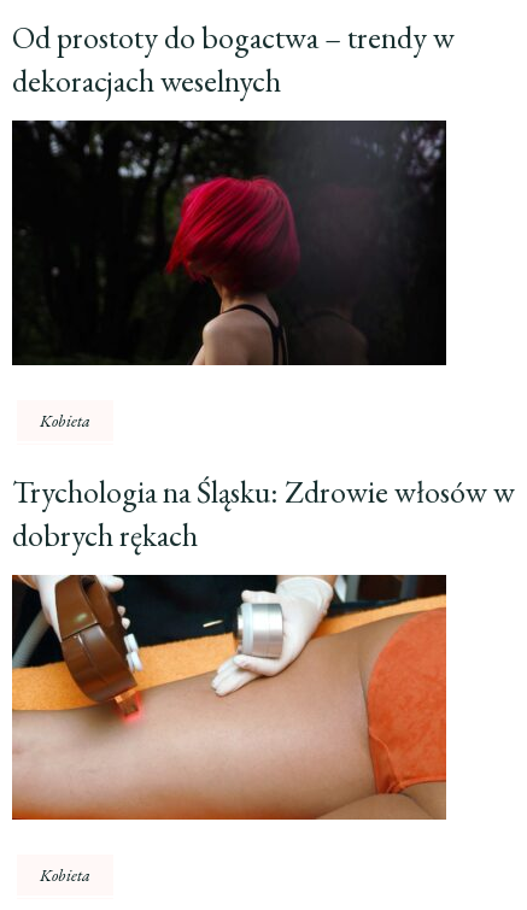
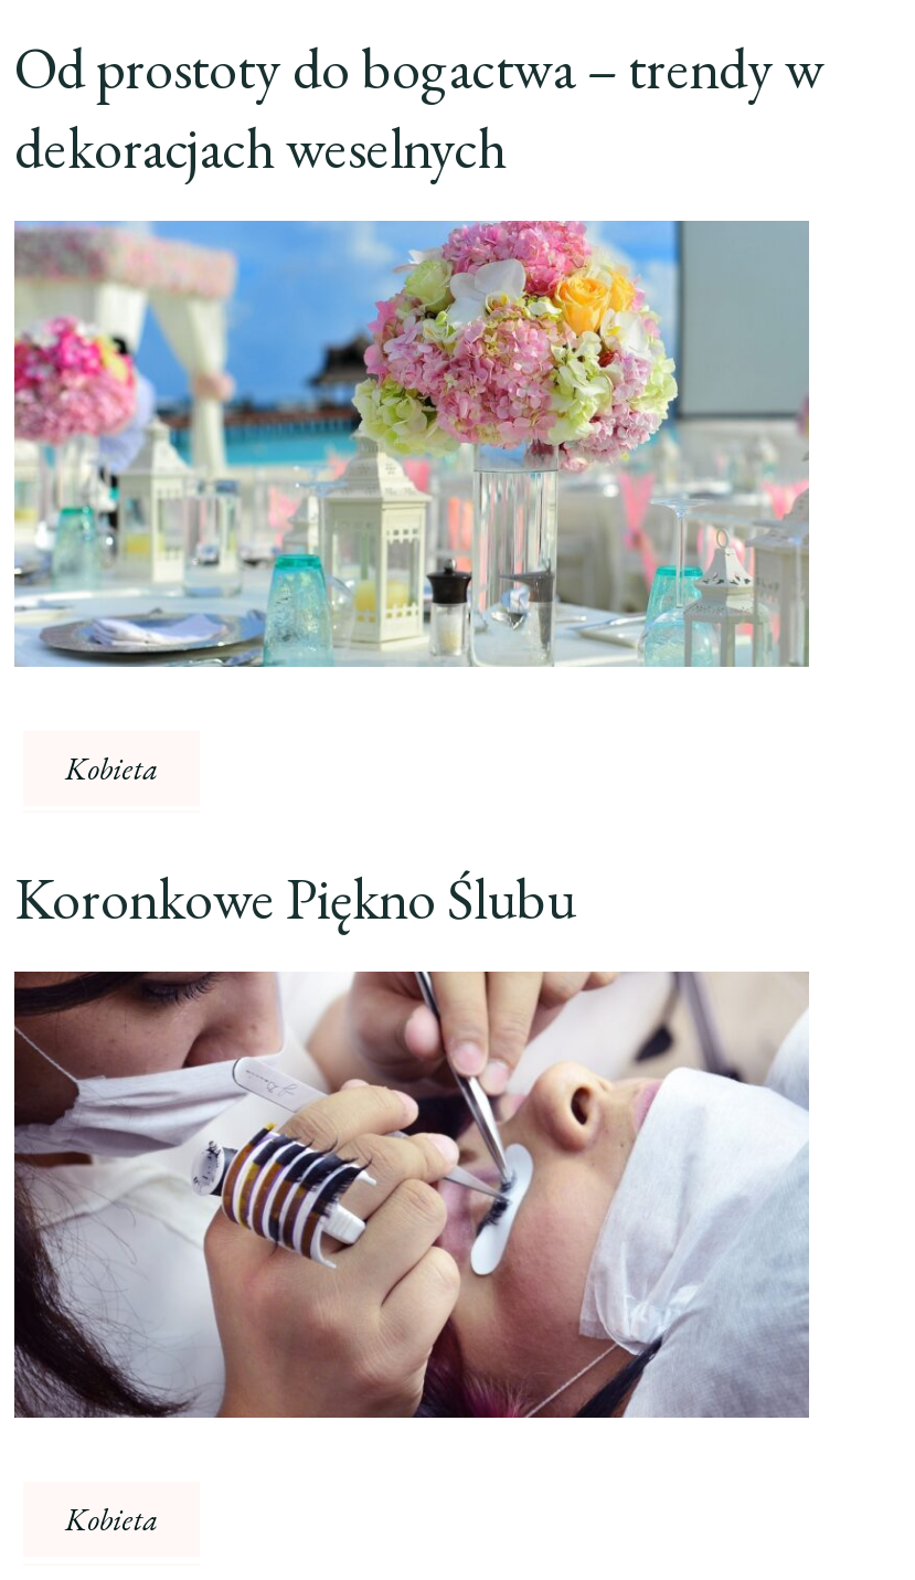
- [image]
+ [image]

- Trychologia na Śląsku: Zdrowie włosów w
- dobrych rękach
+ Koronkowe Piękno Ślubu

- [image]
+ [image]
